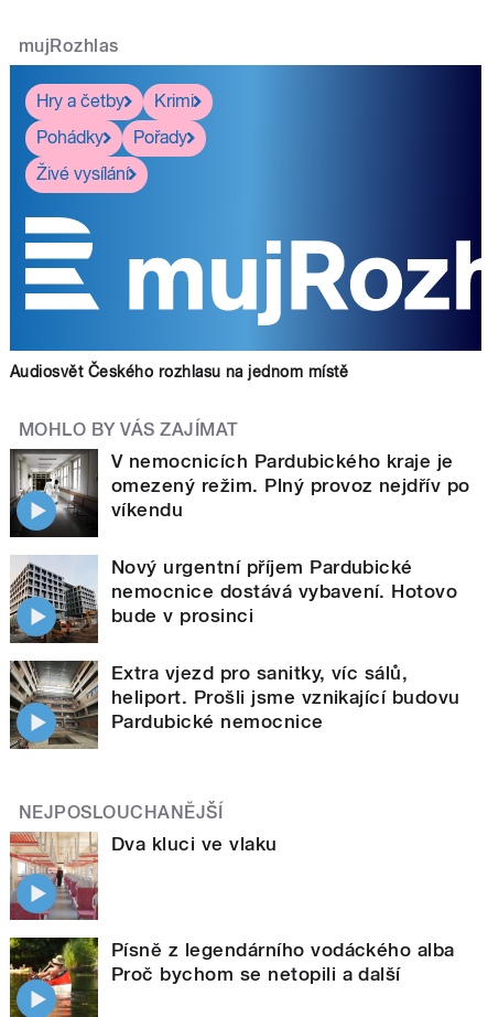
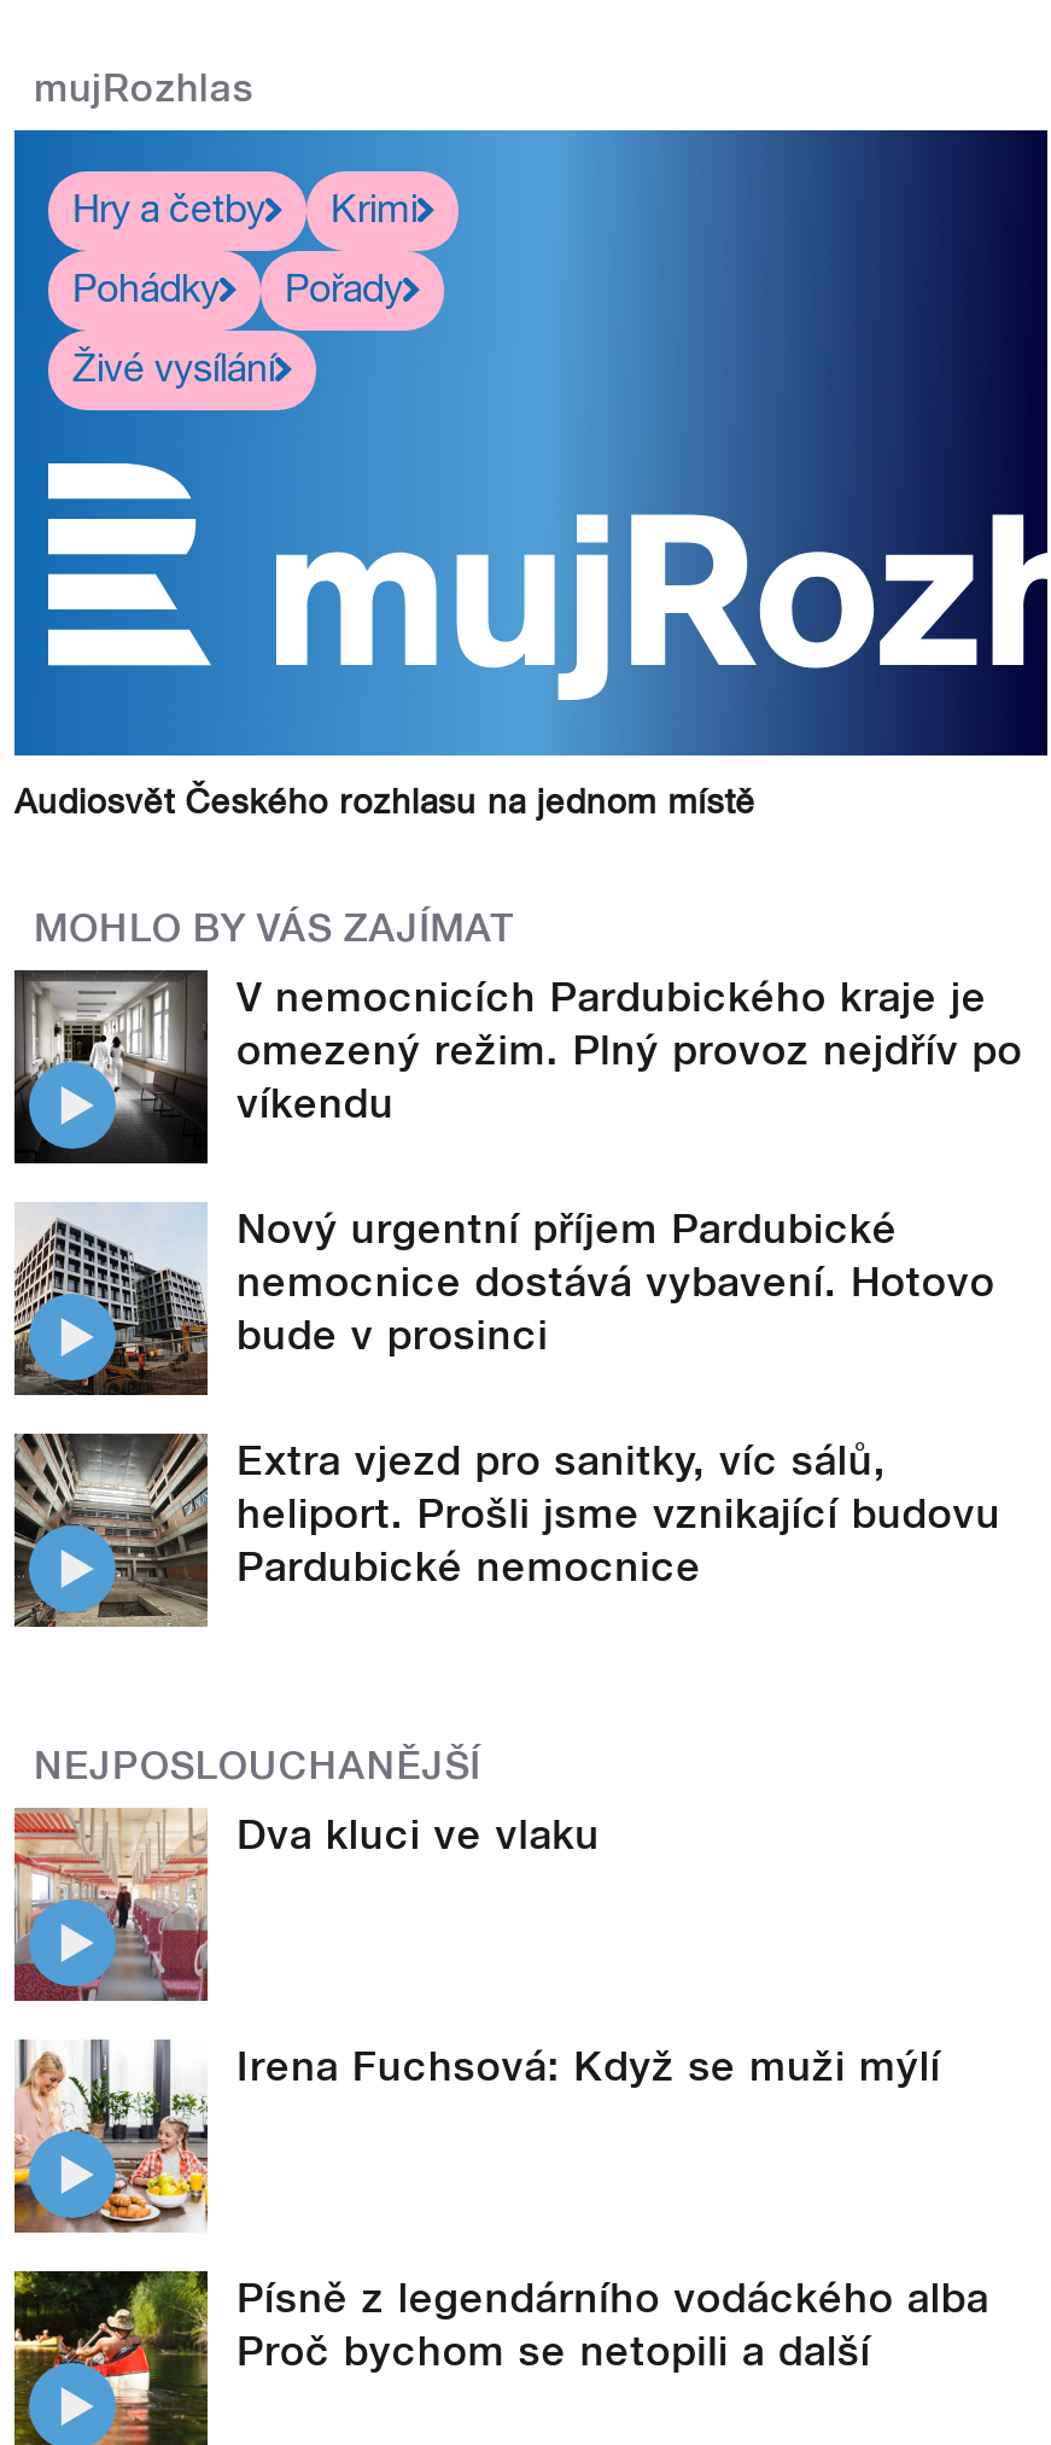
+ [image]
+ Irena Fuchsová: Když se muži mýlí
